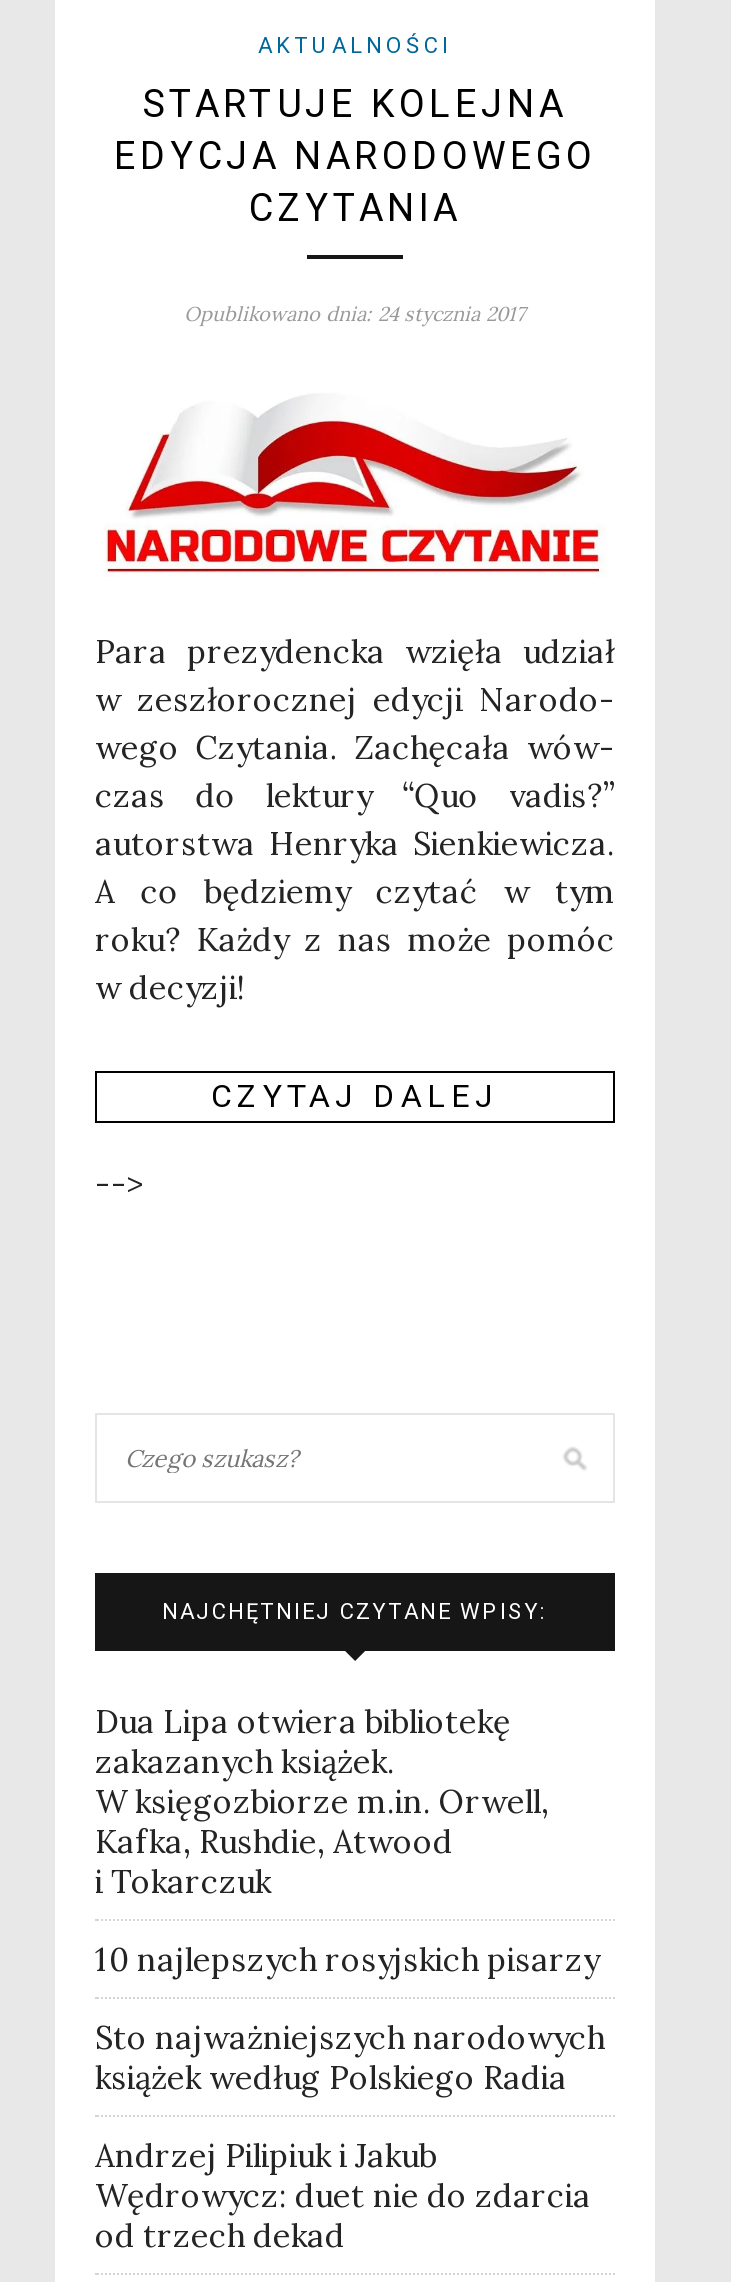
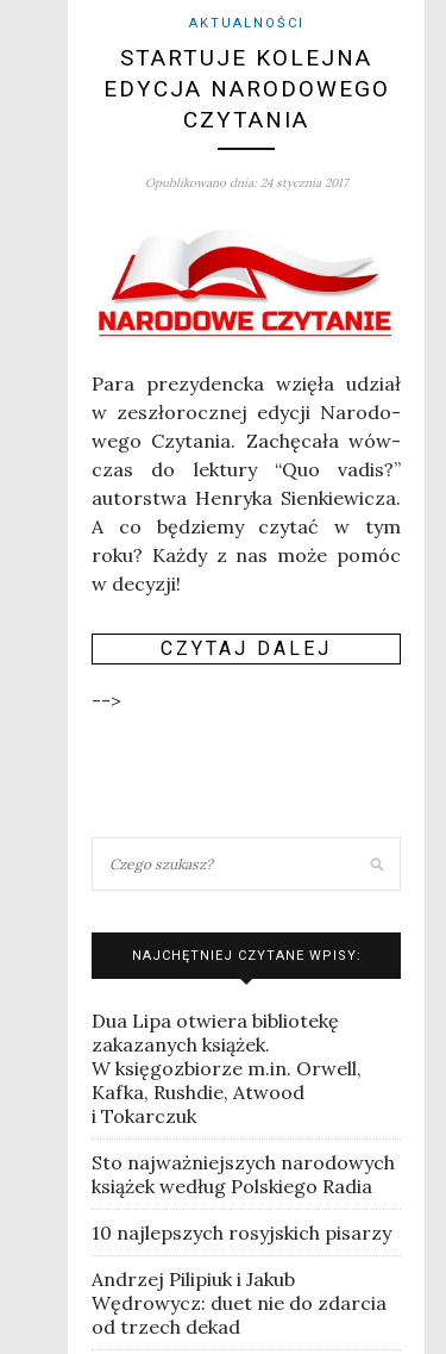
moved down: 10 najlepszych rosyjskich pisarzy

moved up: Sto najważniejszych narodowych | książek według Polskiego Radia
